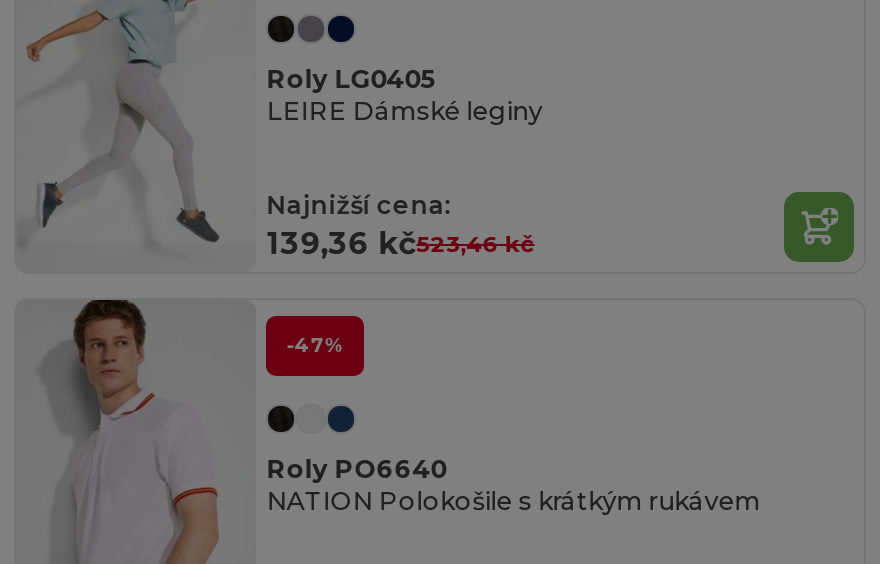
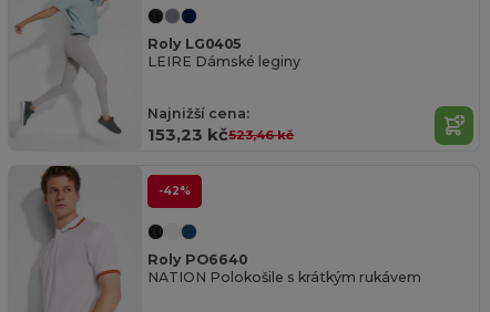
- 139,36 kč523,46 kč
+ 153,23 kč523,46 kč

- -47%
+ -42%
